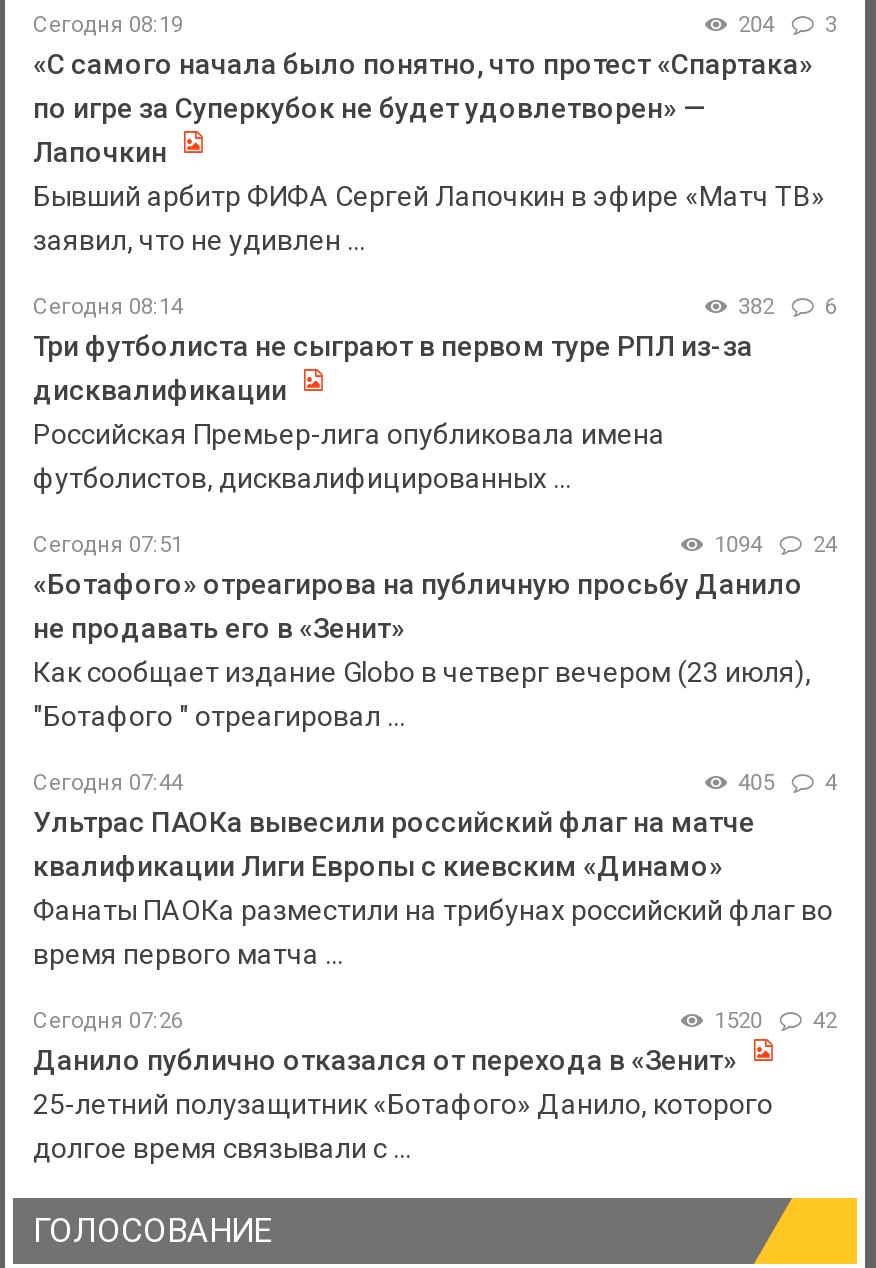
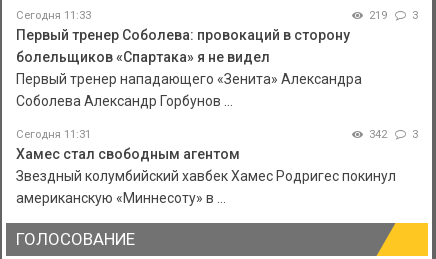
- Сегодня 08:19
- 204
+ Сегодня 11:33
+ 219

- «С самого начала было понятно, что протест «Спартака»
- по игре за Суперкубок не будет удовлетворен» —
- Лапочкин
- Бывший арбитр ФИФА Сергей Лапочкин в эфире «Матч ТВ»
- заявил, что не удивлен ...
- Сегодня 08:14
- 382
- 6
- Три футболиста не сыграют в первом туре РПЛ из-за
- дисквалификации
- Российская Премьер-лига опубликовала имена
- футболистов, дисквалифицированных ...
- Сегодня 07:51
- 1094
- 24
- «Ботафого» отреагирова на публичную просьбу Данило
- не продавать его в «Зенит»
- Как сообщaeт издание Globo в четверг вечером (23 июля),
- "Ботафого " отреагировал ...
- Сегодня 07:44
- 405
- 4
- Ультрас ПАОКа вывесили российский флаг на матче
- квалификации Лиги Европы с киевским «Динамо»
- Фанаты ПАОКа разместили на трибунах российский флаг во
- время первого матча ...
- Сегодня 07:26
- 1520
- 42
- Данило публично отказался от перехода в «Зенит»
- 25-летний полузащитник «Ботафого» Данило, которого
- долгое время связывали с ...
+ Первый тренер Соболева: провокаций в сторону
+ болельщиков «Спартака» я не видел
+ Первый тренер нападающего «Зенита» Александра
+ Соболева Александр Горбунов ...
+ Сегодня 11:31
+ 342
+ 3
+ Хамес стал свободным агентом
+ Звездный колумбийский хавбек Хамес Родригес покинул
+ американскую «Миннесоту» в ...
